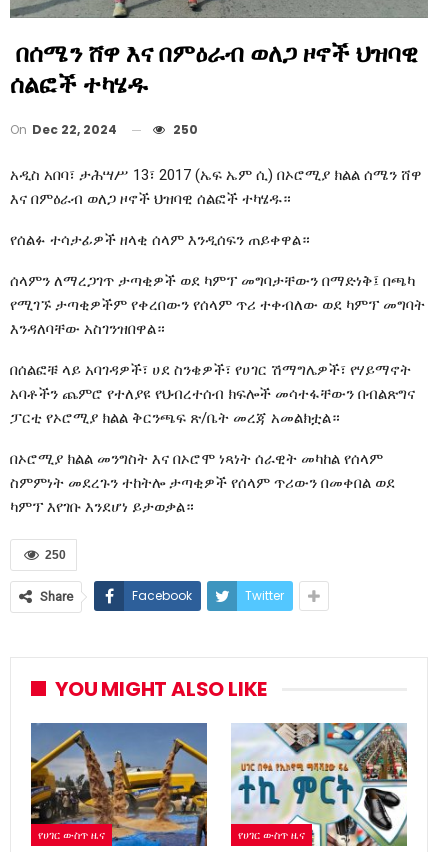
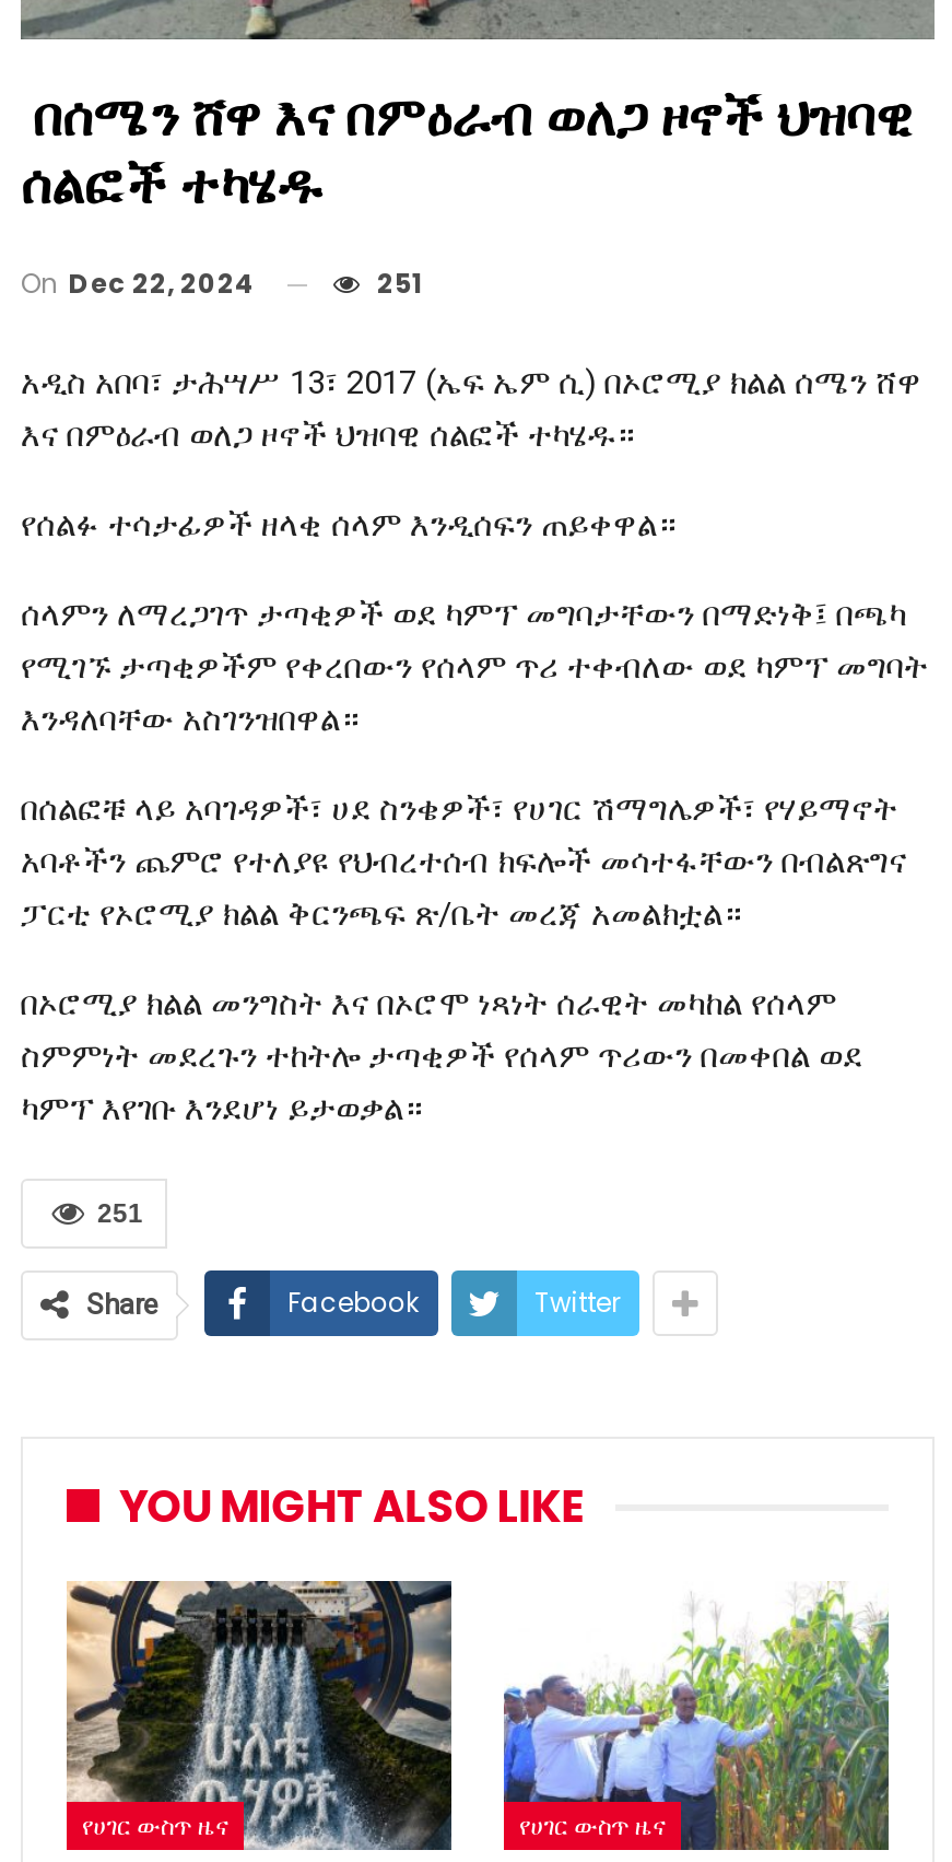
- 250
+ 251

- 250
+ 251

- [image]
+ [image]

- [image]
+ [image]
